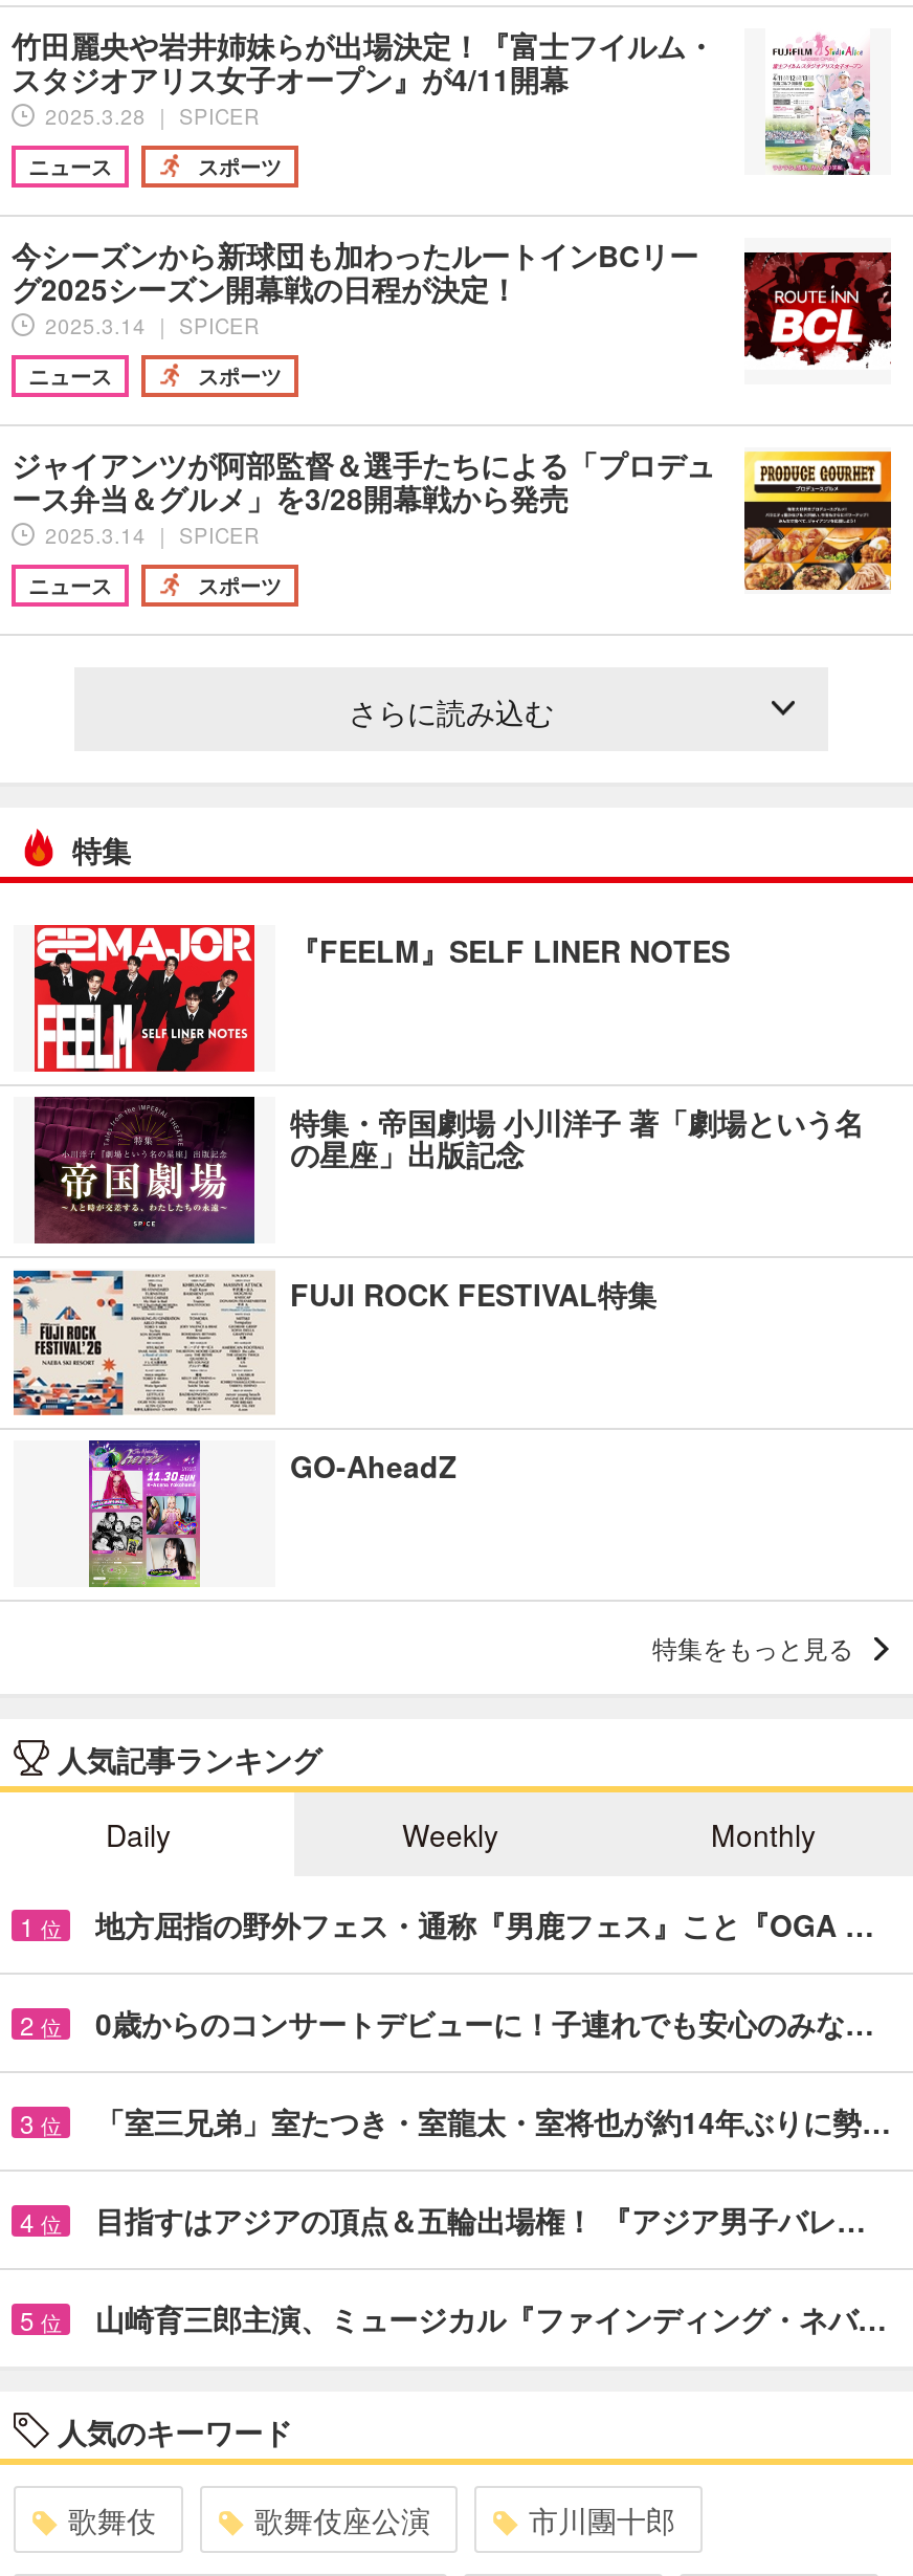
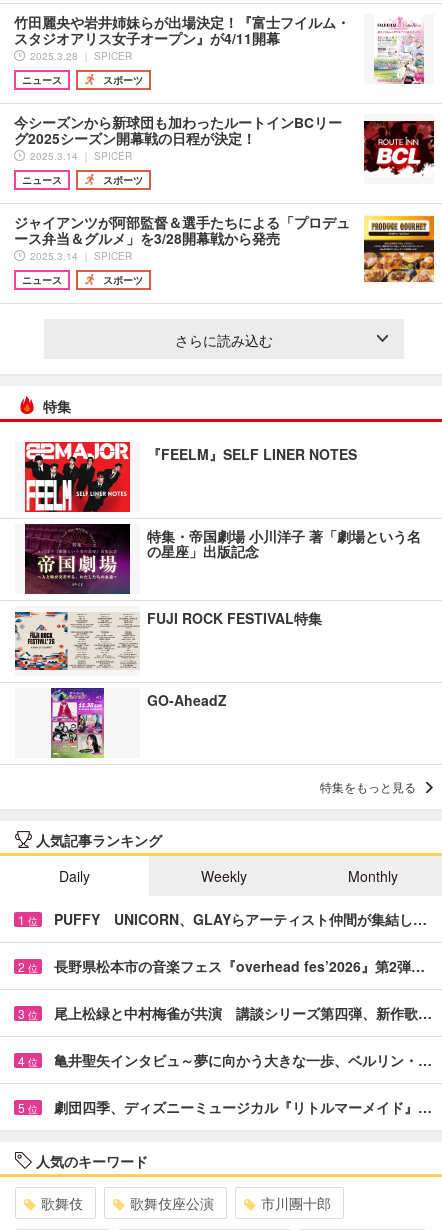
- [image]
+ [image]

- 地方屈指の野外フェス・通称『男鹿フェス』こと『OGA …
+ PUFFY UNICORN、GLAYらアーティスト仲間が集結し…

- 0歳からのコンサートデビューに！子連れでも安心のみな…
+ 長野県松本市の音楽フェス『overhead fes’2026』第2弾…

- 「室三兄弟」室たつき・室龍太・室将也が約14年ぶりに勢…
+ 尾上松緑と中村梅雀が共演 講談シリーズ第四弾、新作歌…

- 目指すはアジアの頂点＆五輪出場権！ 『アジア男子バレ…
+ 亀井聖矢インタビュ～夢に向かう大きな一歩、ベルリン・…

- 山崎育三郎主演、ミュージカル『ファインディング・ネバ…
+ 劇団四季、ディズニーミュージカル『リトルマーメイド』…
